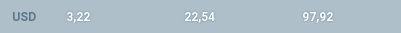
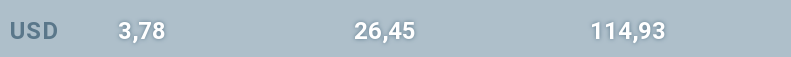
- 3,22
+ 3,78

- 22,54
+ 26,45

- 97,92
+ 114,93
